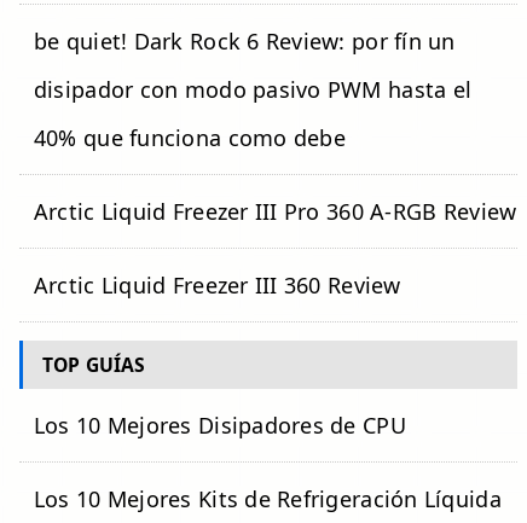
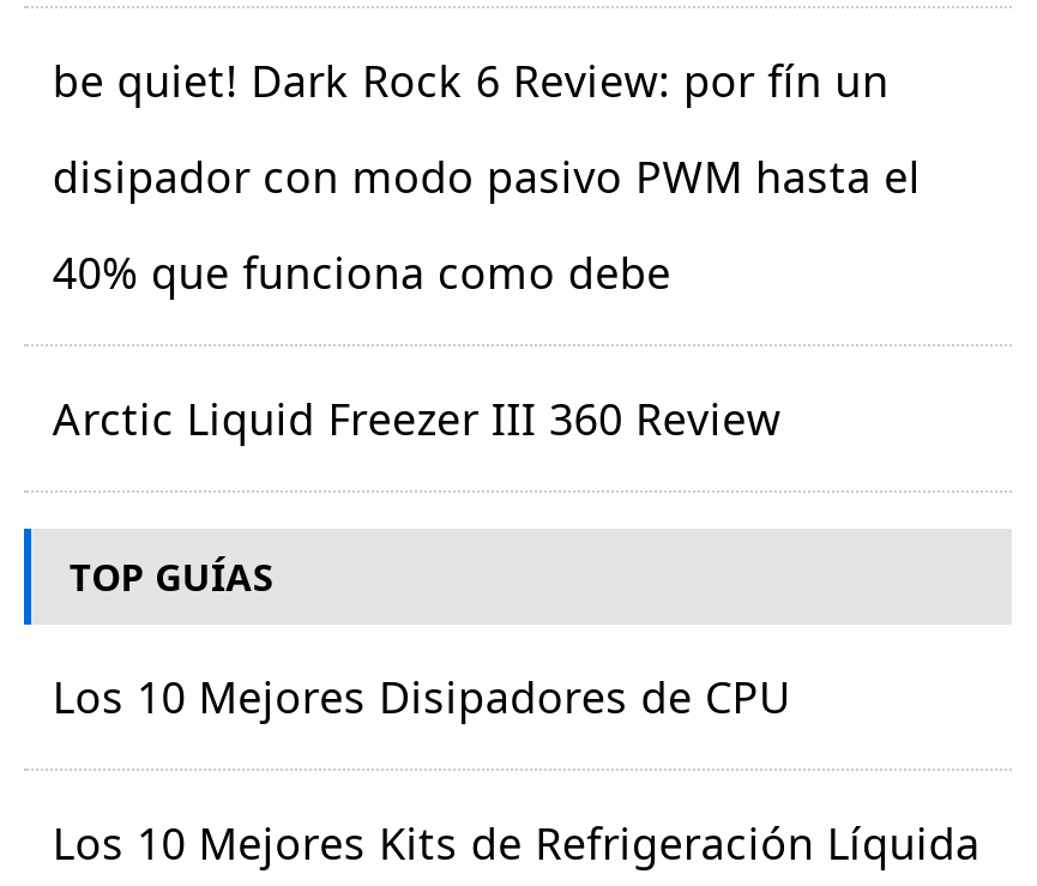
- Arctic Liquid Freezer III Pro 360 A-RGB Review
